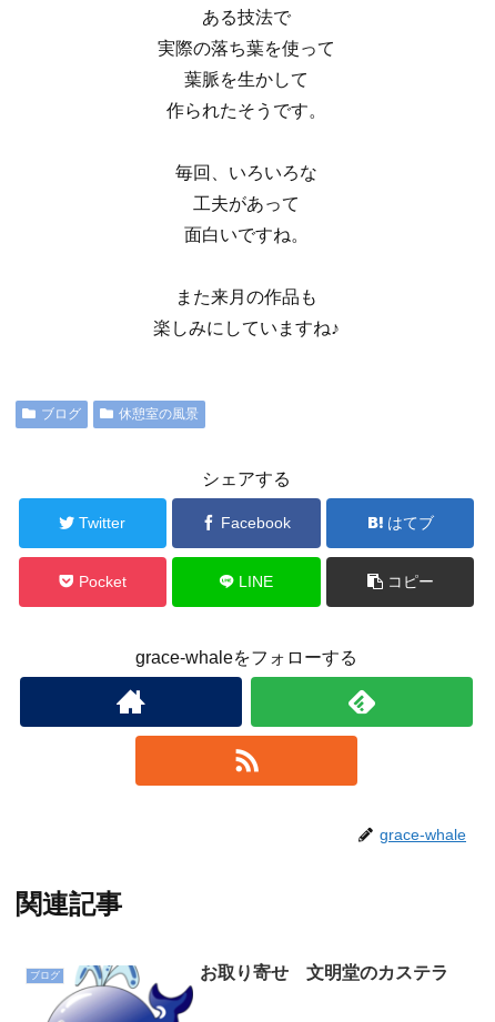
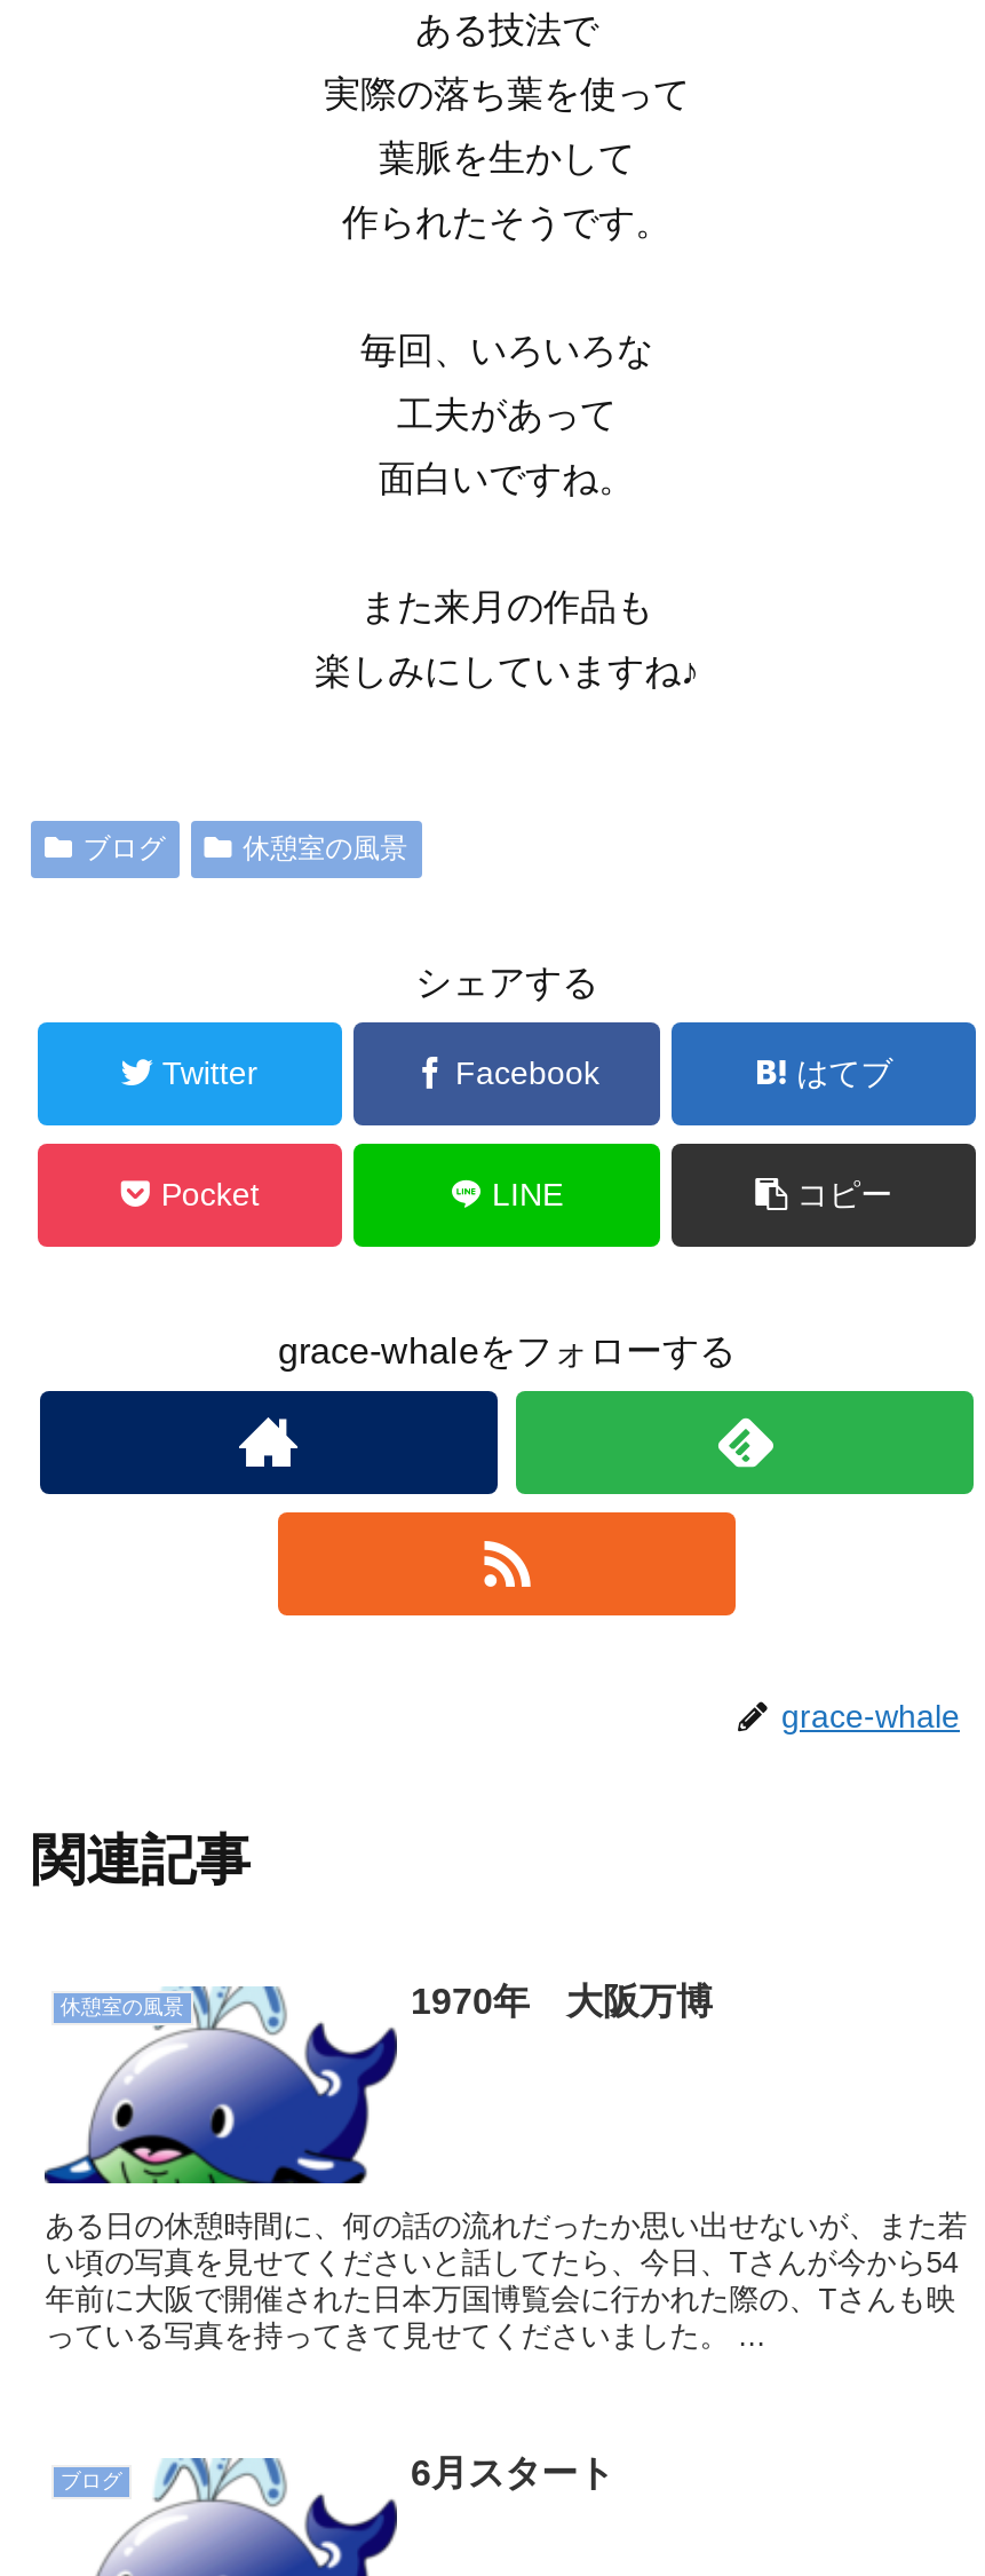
+ [image]
+ ある日の休憩時間に、何の話の流れだったか思い出せないが、また若
+ い頃の写真を見せてくださいと話してたら、今日、Tさんが今から54
+ 年前に大阪で開催された日本万国博覧会に行かれた際の、Tさんも映
+ っている写真を持ってきて見せてくださいました。 ...

+ 休憩室の風景
+ 1970年 大阪万博

- お取り寄せ 文明堂のカステラ
+ 6月スタート
